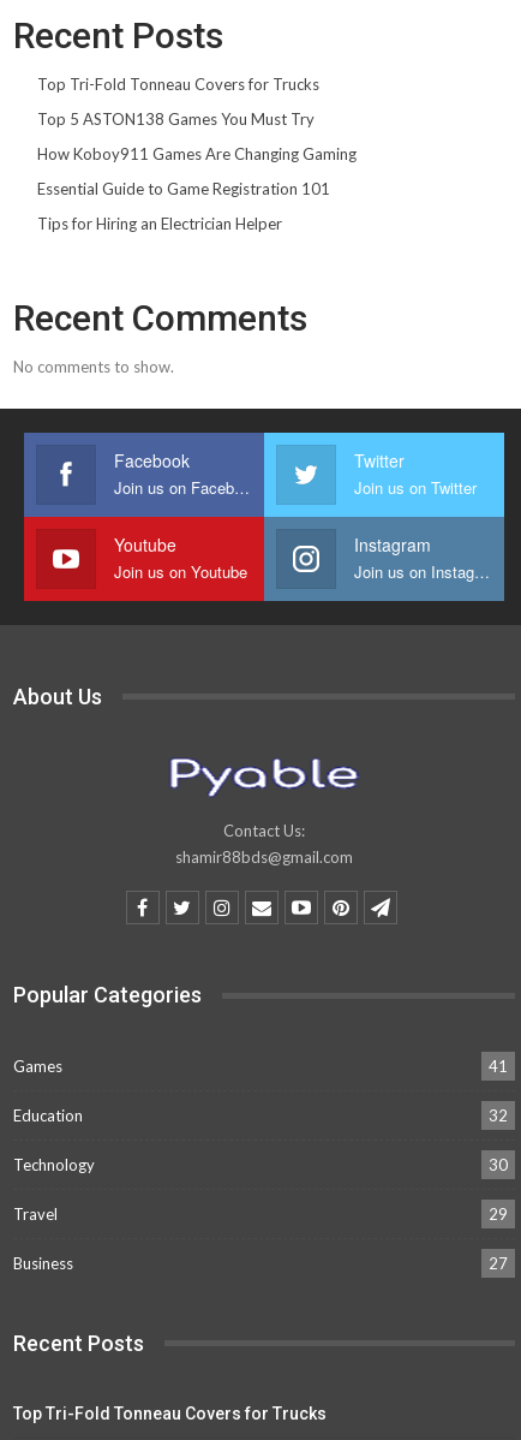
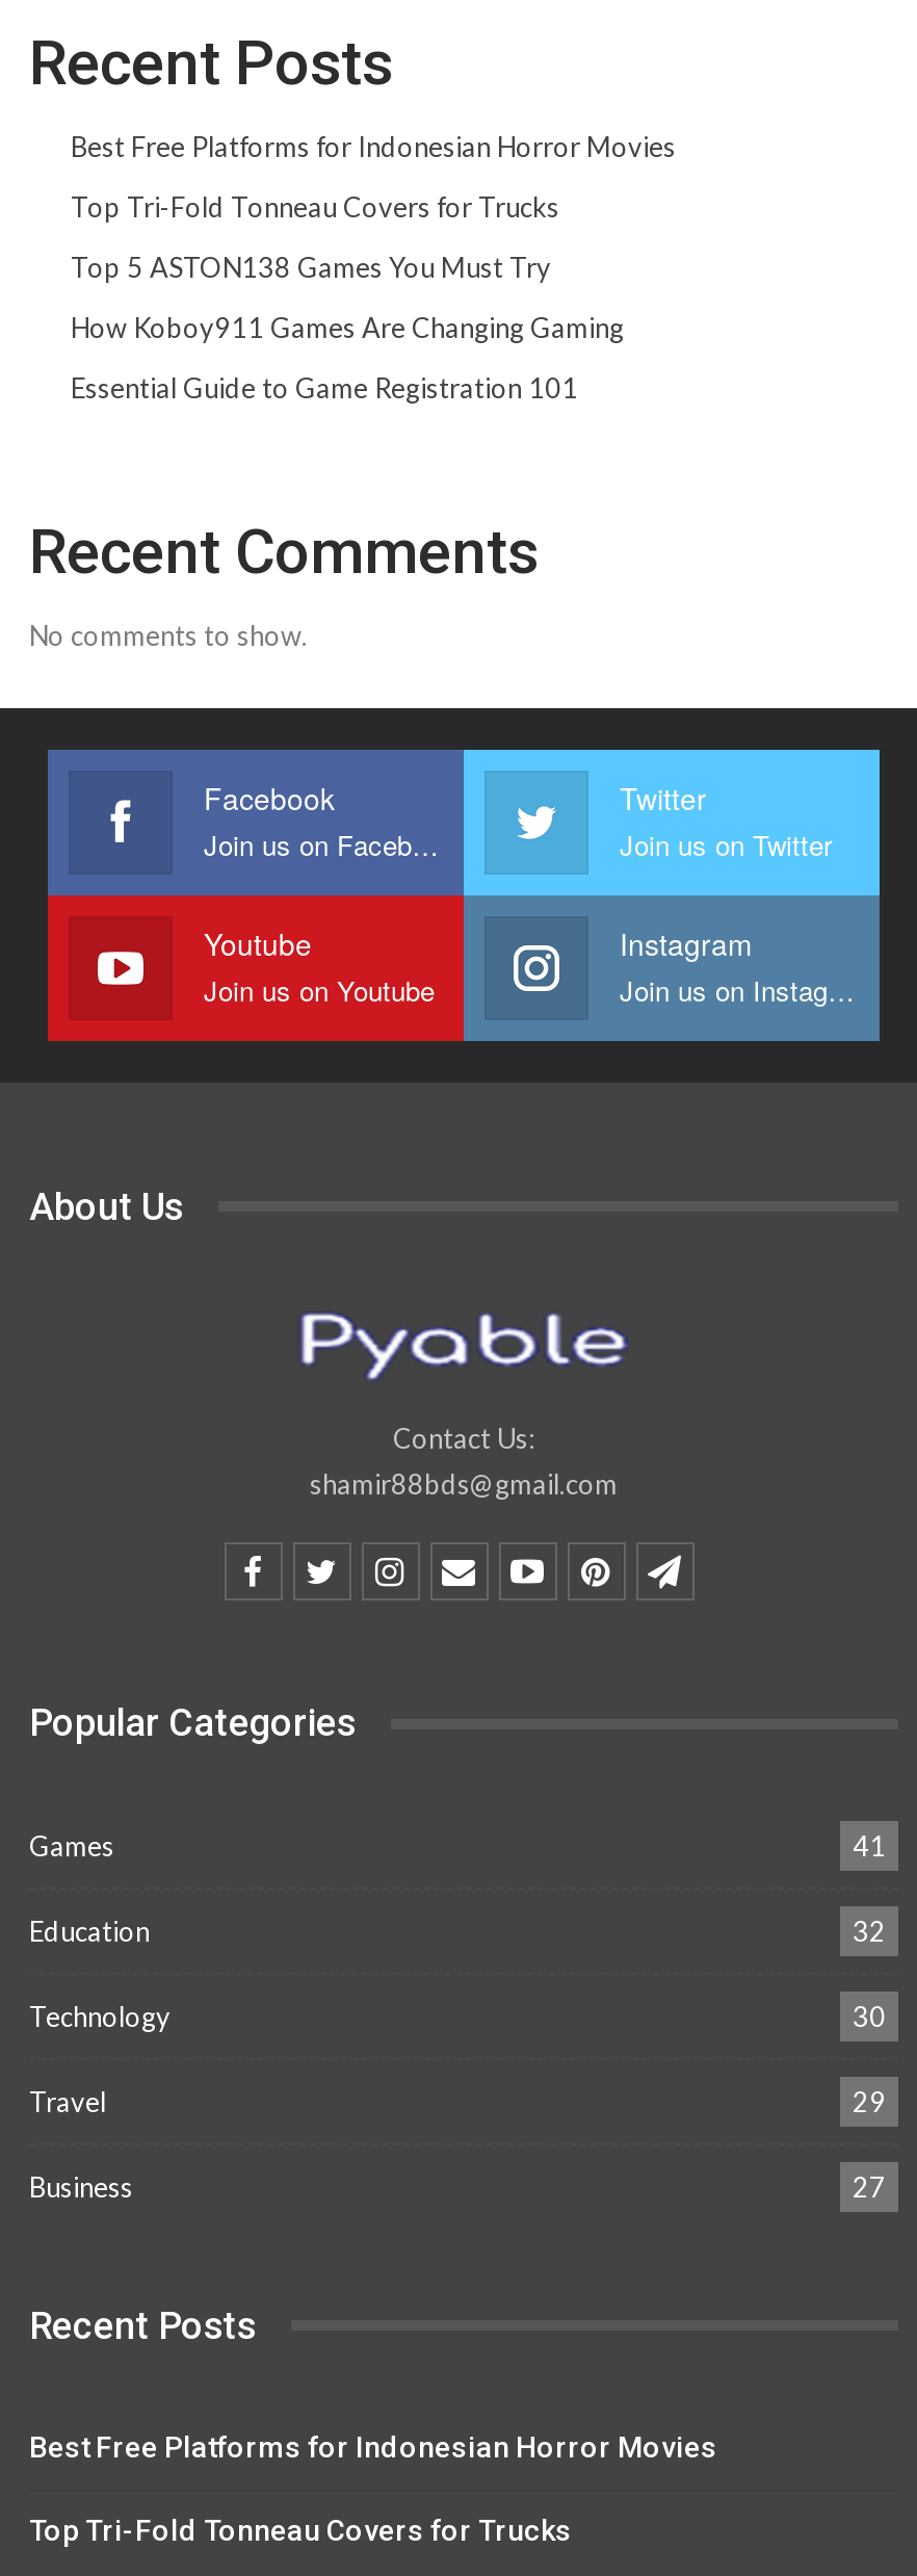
+ Best Free Platforms for Indonesian Horror Movies

- Tips for Hiring an Electrician Helper

+ Best Free Platforms for Indonesian Horror Movies
